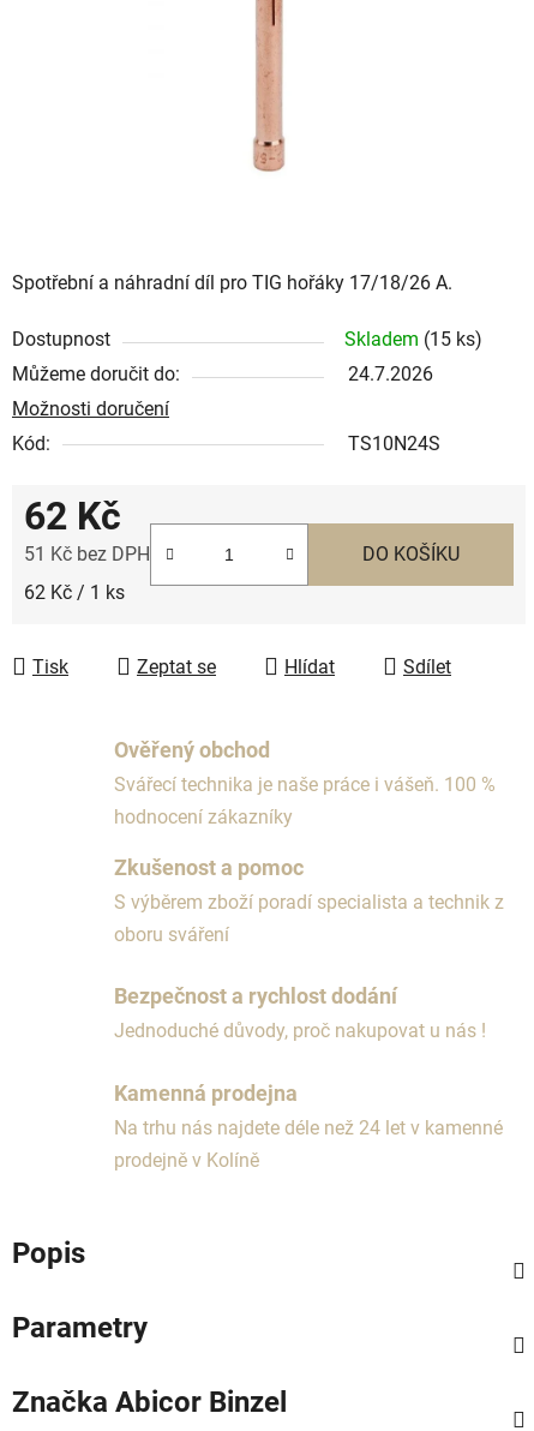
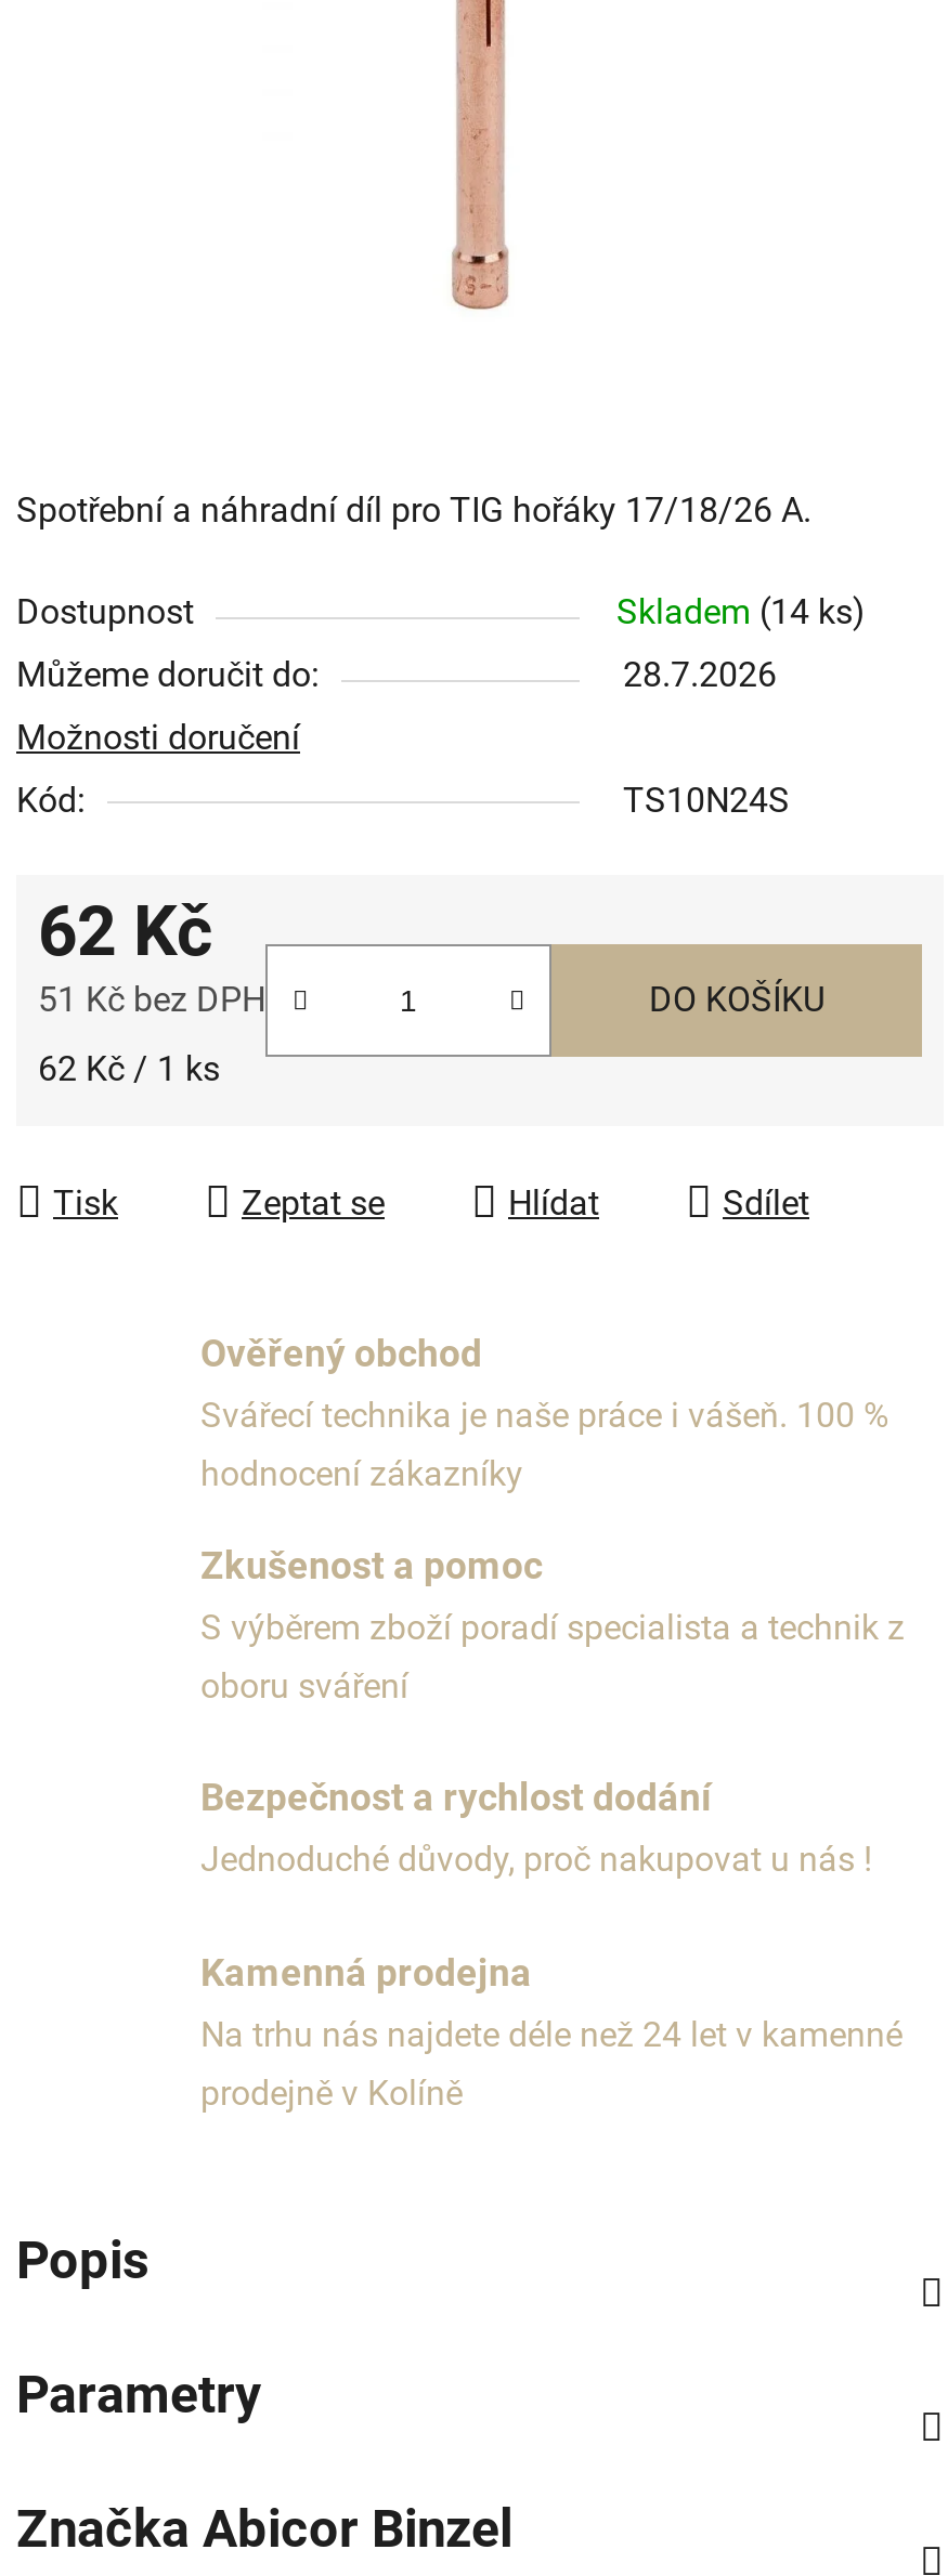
- Skladem (15 ks)
+ Skladem (14 ks)

- 24.7.2026
+ 28.7.2026
